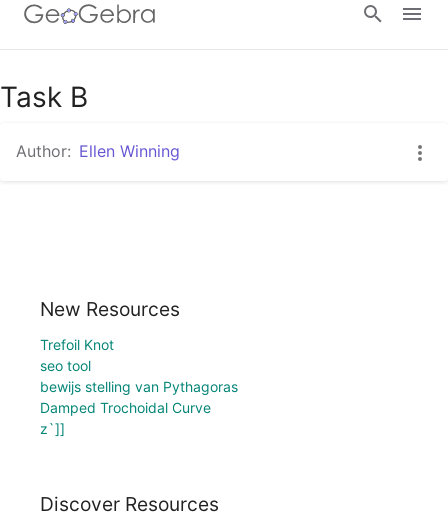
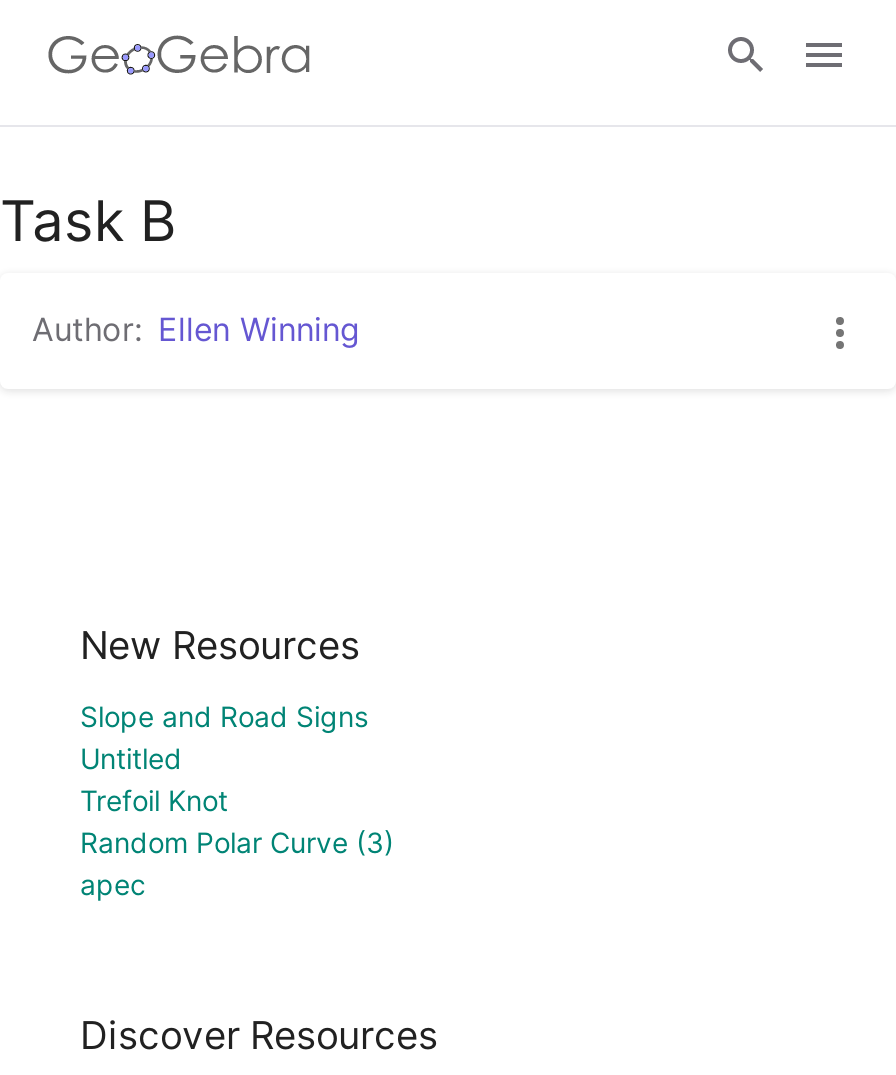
+ Slope and Road Signs
+ Untitled

moved down: Trefoil Knot

- seo tool
- bewijs stelling van Pythagoras
- Damped Trochoidal Curve
- z`]]
+ Random Polar Curve (3)
+ apec
